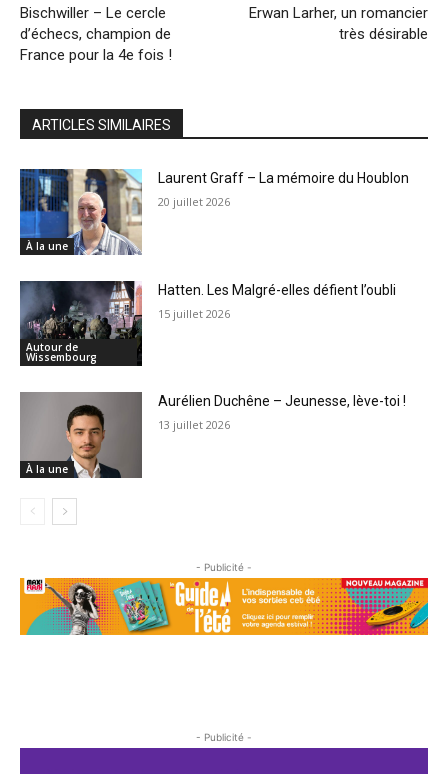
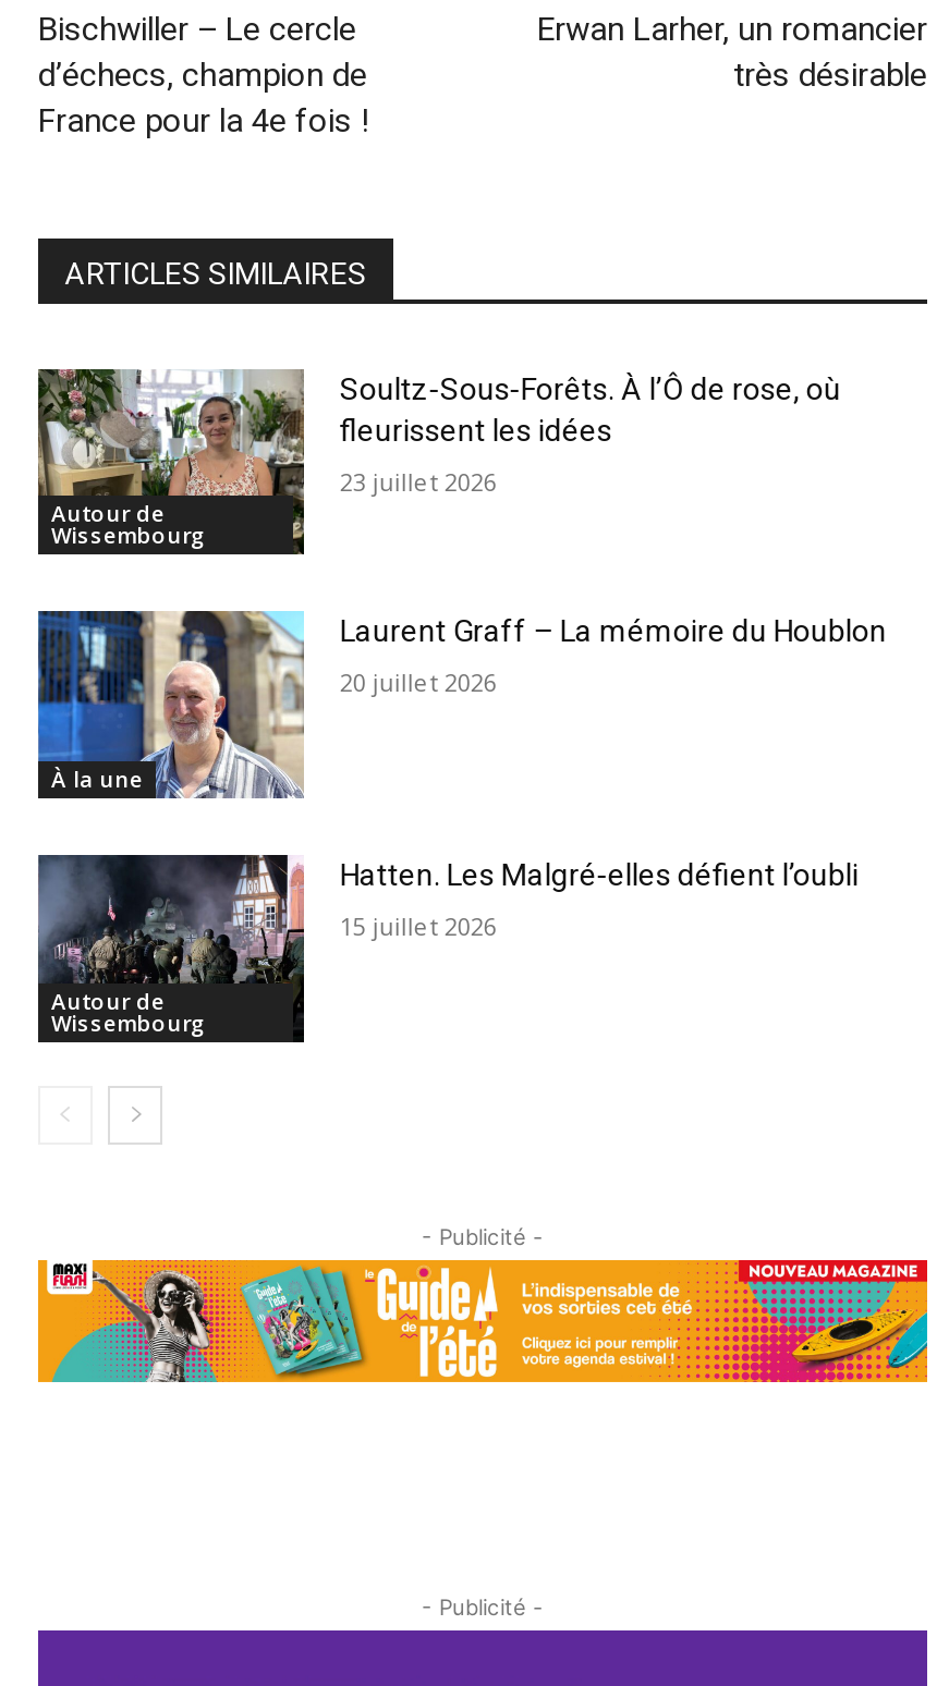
+ [image]
+ Autour de
+ Wissembourg

+ Soultz-Sous-Forêts. À l’Ô de rose, où
+ fleurissent les idées
+ 23 juillet 2026

moved down: [image] | À la une | Laurent Graff – La mémoire du Houblon | 20 juillet 2026 | Autour de | Wissembourg | Hatten. Les Malgré-elles défient l’oubli | 15 juillet 2026

- [image]
- À la une

- Aurélien Duchêne – Jeunesse, lève-toi !
- 13 juillet 2026
